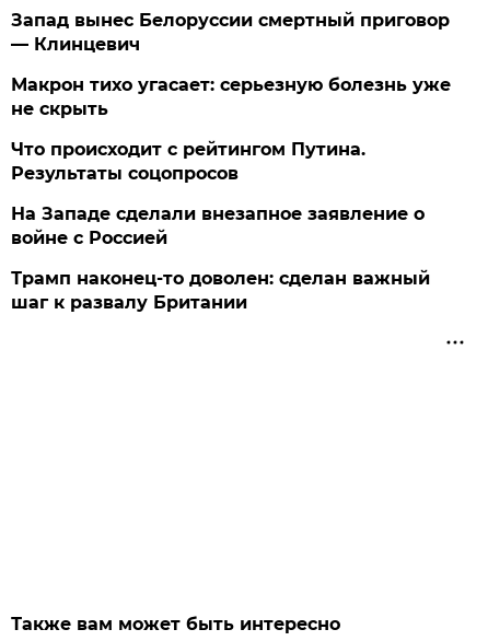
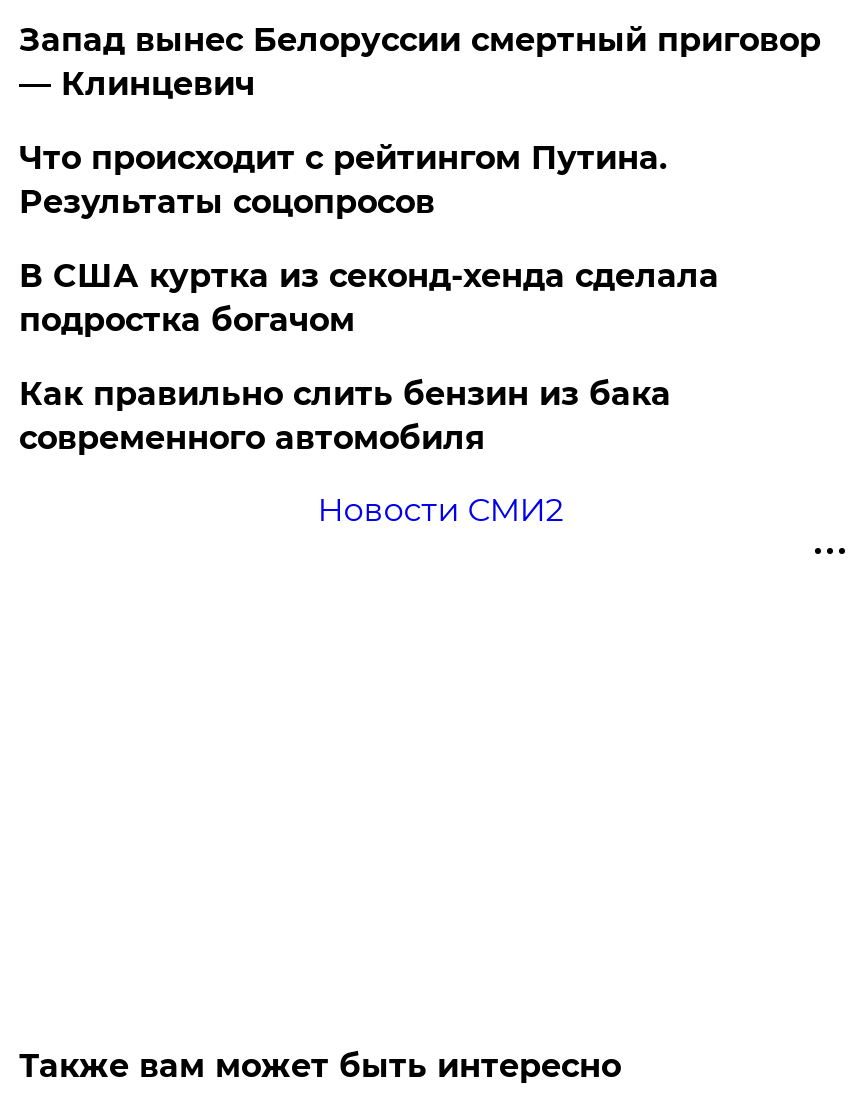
- Макрон тихо угасает: серьезную болезнь уже
- не скрыть

moved up: Что происходит с рейтингом Путина. | Результаты соцопросов

- На Западе сделали внезапное заявление о
- войне с Россией
- Трамп наконец-то доволен: сделан важный
- шаг к развалу Британии
+ В США куртка из секонд-хенда сделала
+ подростка богачом
+ Как правильно слить бензин из бака
+ современного автомобиля
+ Новости СМИ2
